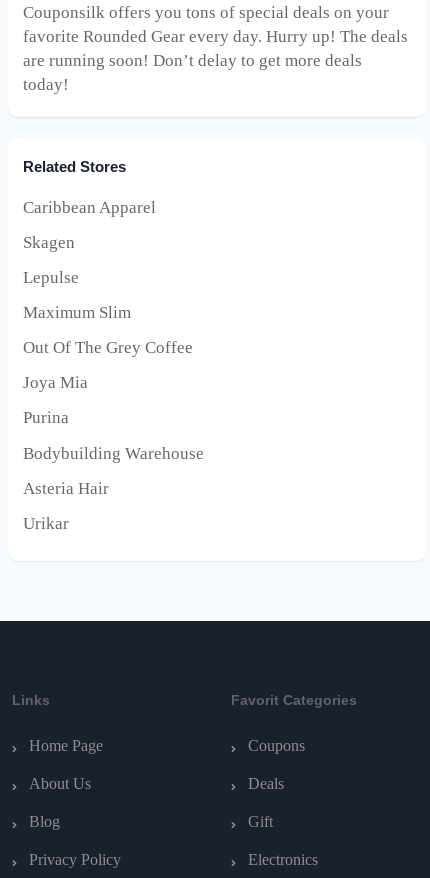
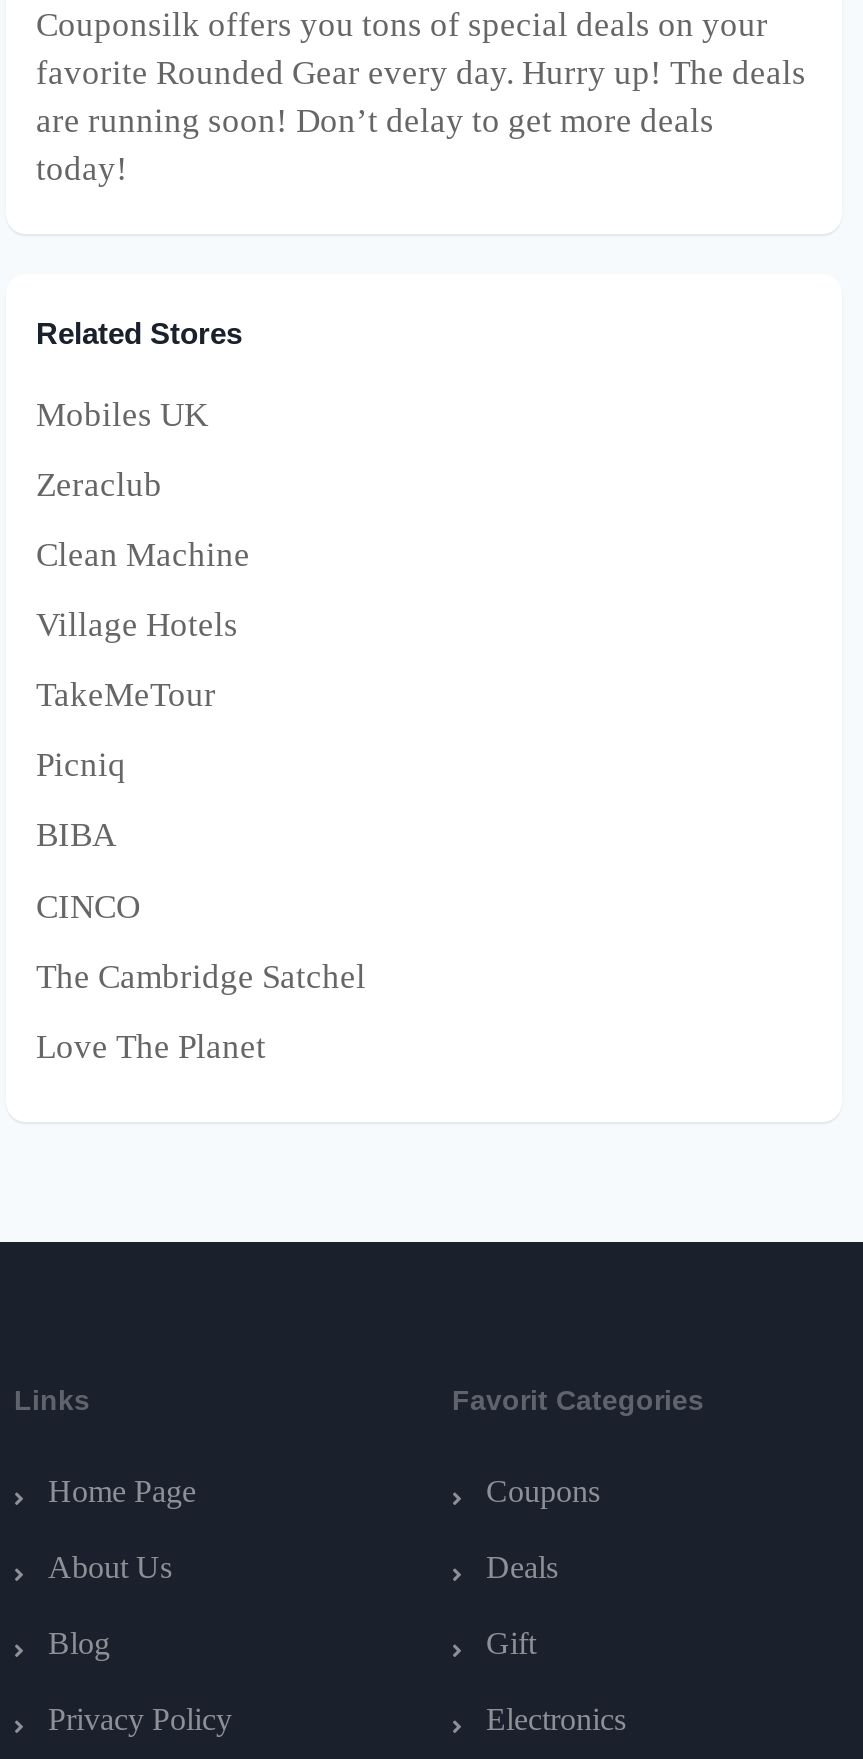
- Caribbean Apparel
+ Mobiles UK

- Skagen
+ Zeraclub

- Lepulse
+ Clean Machine

- Maximum Slim
+ Village Hotels

- Out Of The Grey Coffee
+ TakeMeTour

- Joya Mia
+ Picniq

- Purina
+ BIBA

- Bodybuilding Warehouse
+ CINCO

- Asteria Hair
+ The Cambridge Satchel

- Urikar
+ Love The Planet
